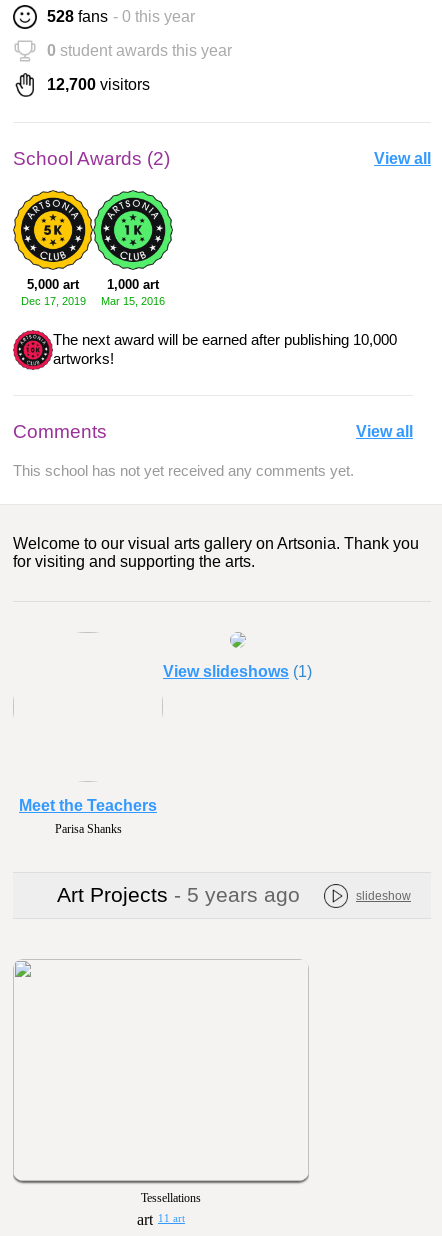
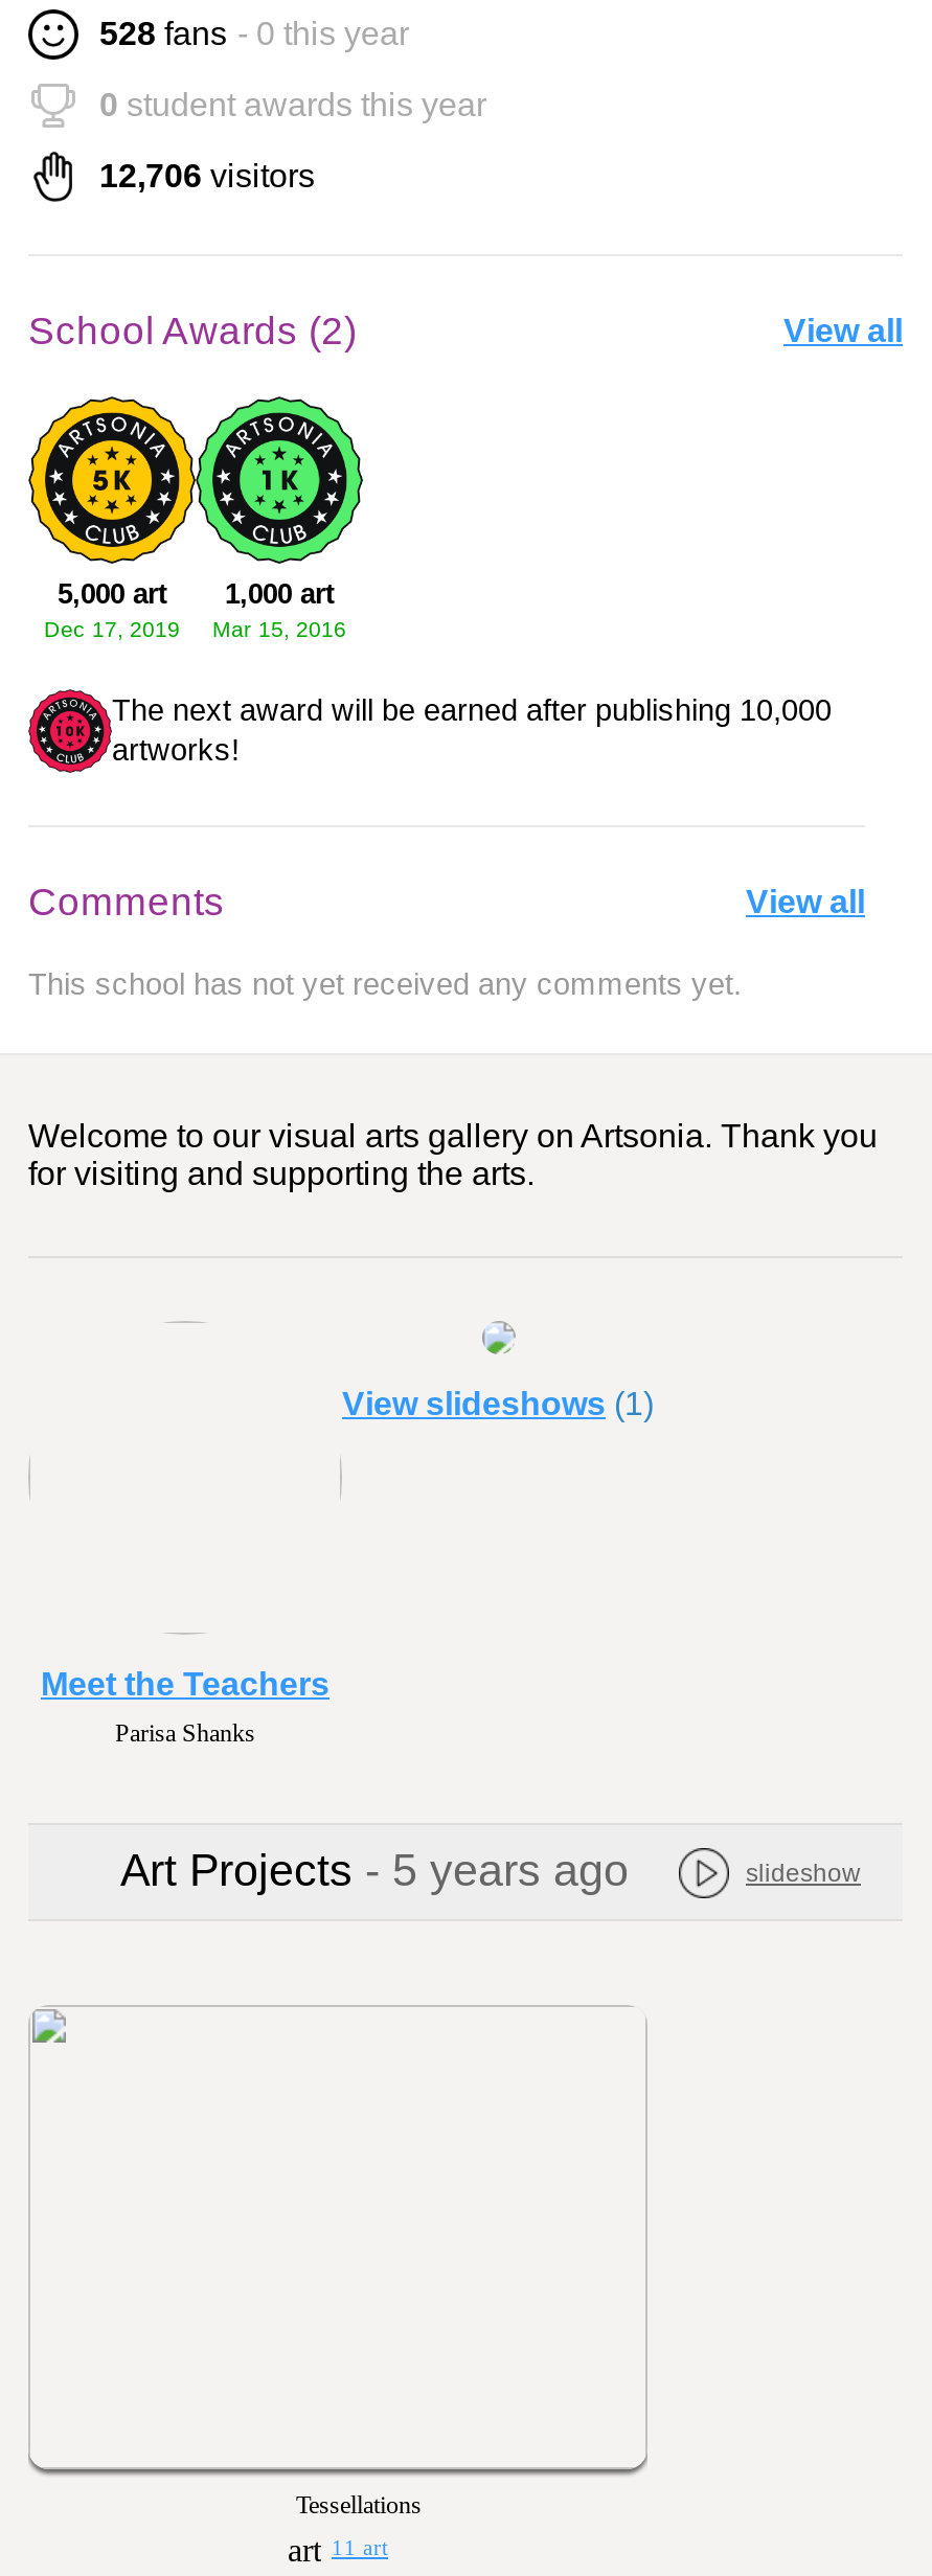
- 12,700 visitors
+ 12,706 visitors
